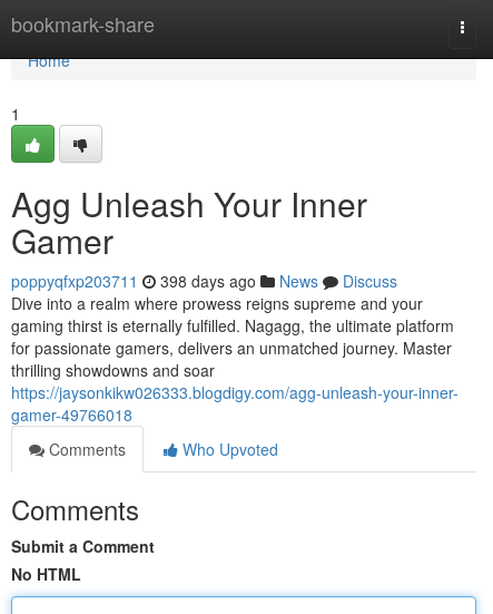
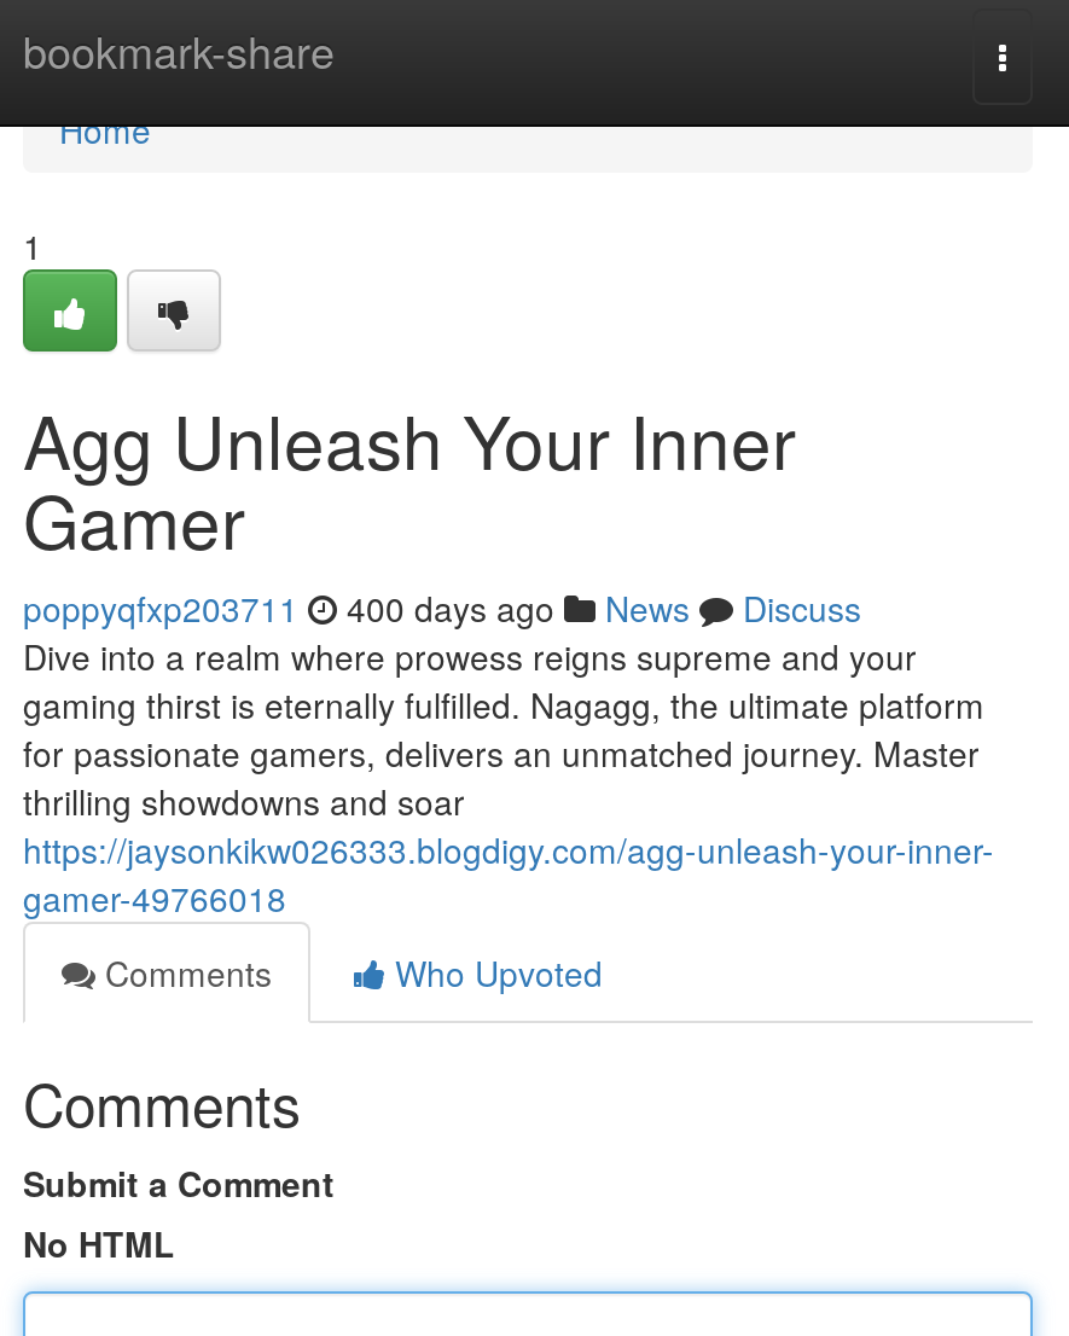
- poppyqfxp203711 398 days ago News Discuss
+ poppyqfxp203711 400 days ago News Discuss
